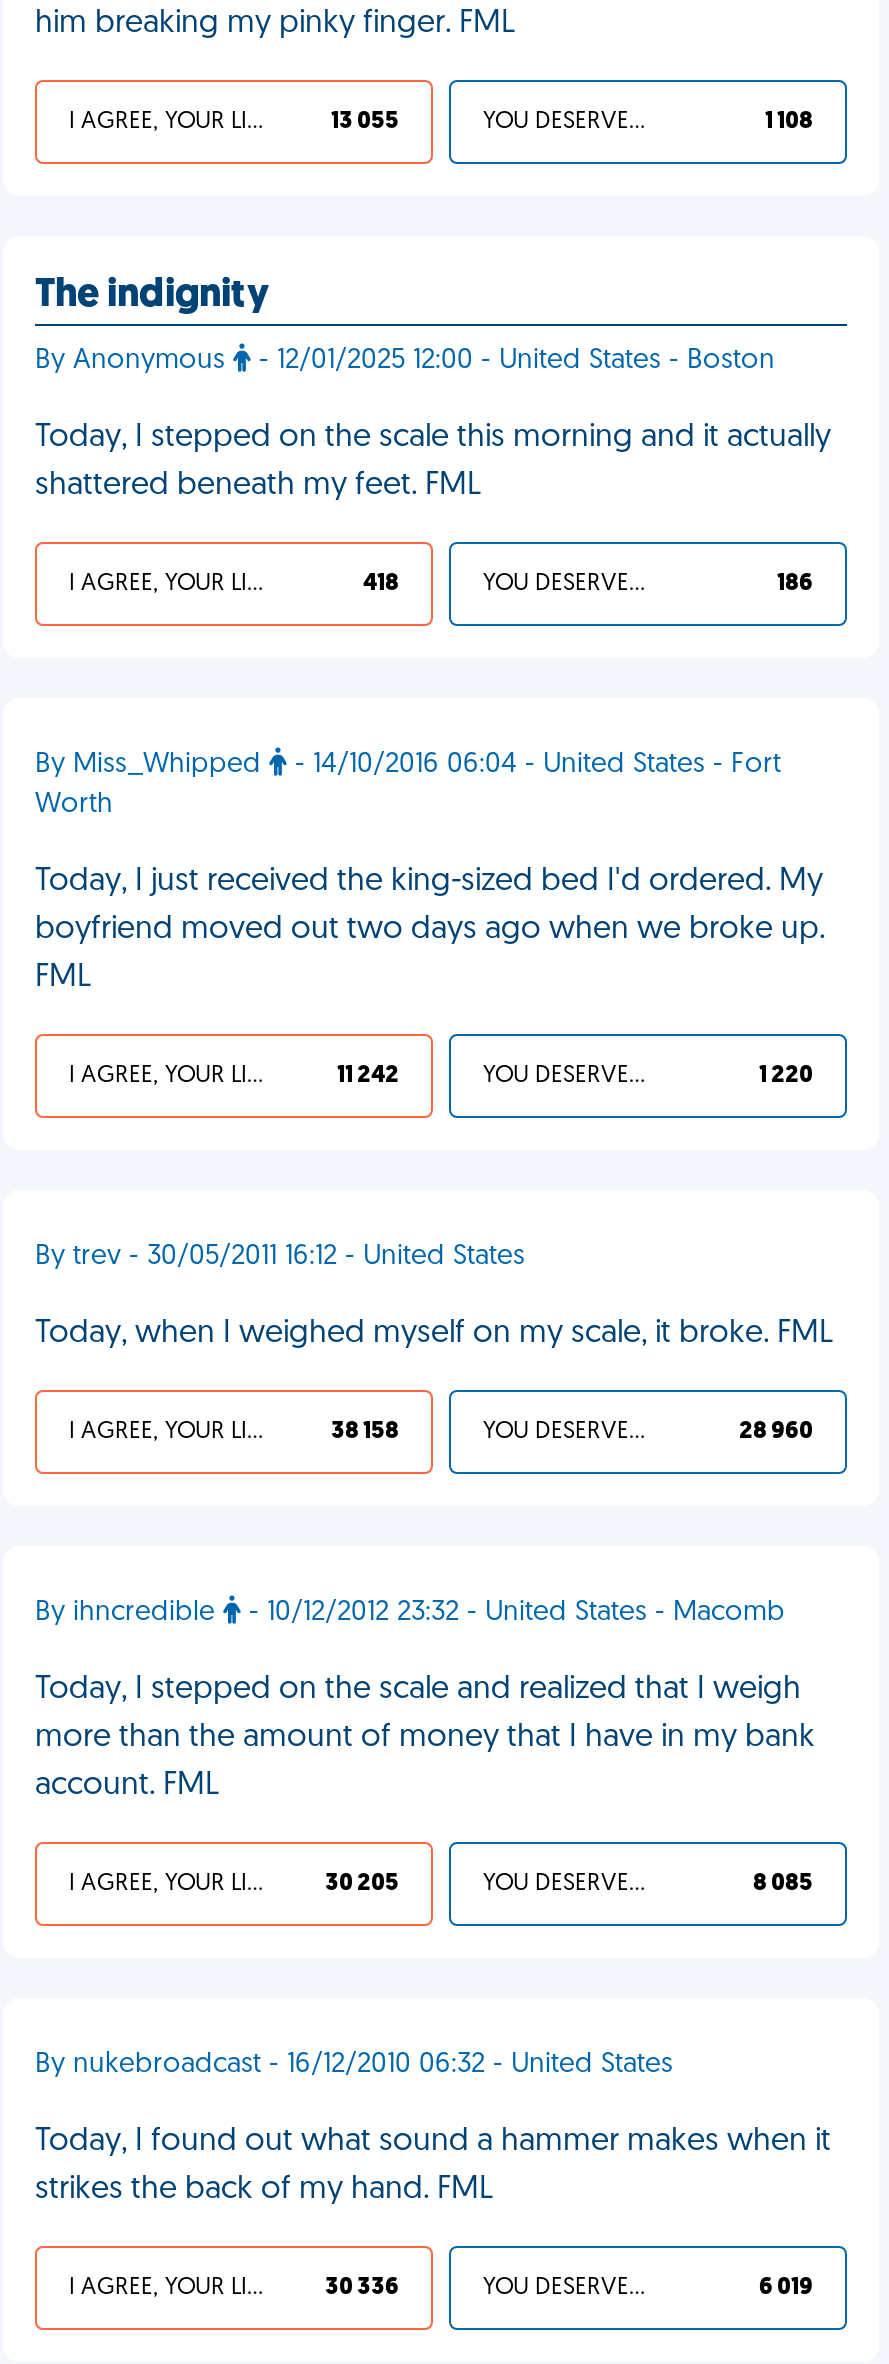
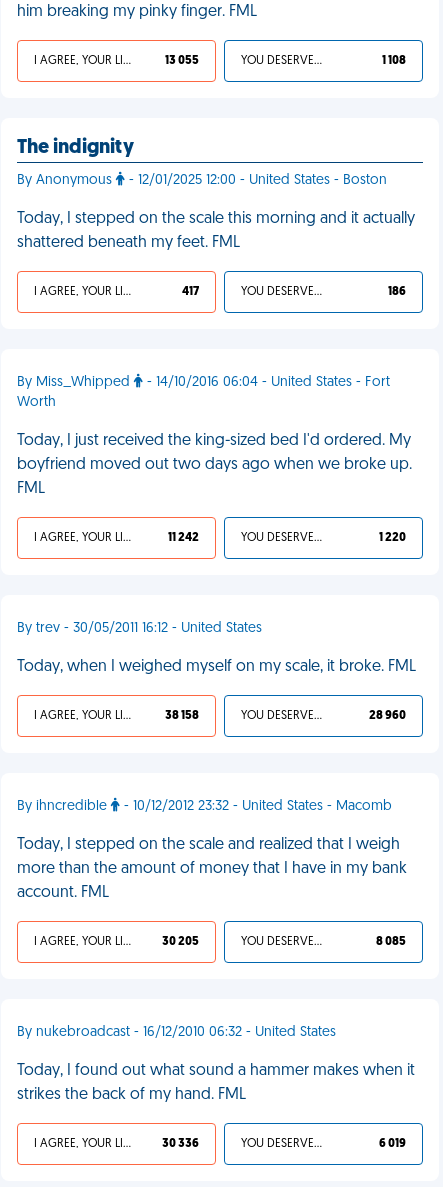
- 418
+ 417
